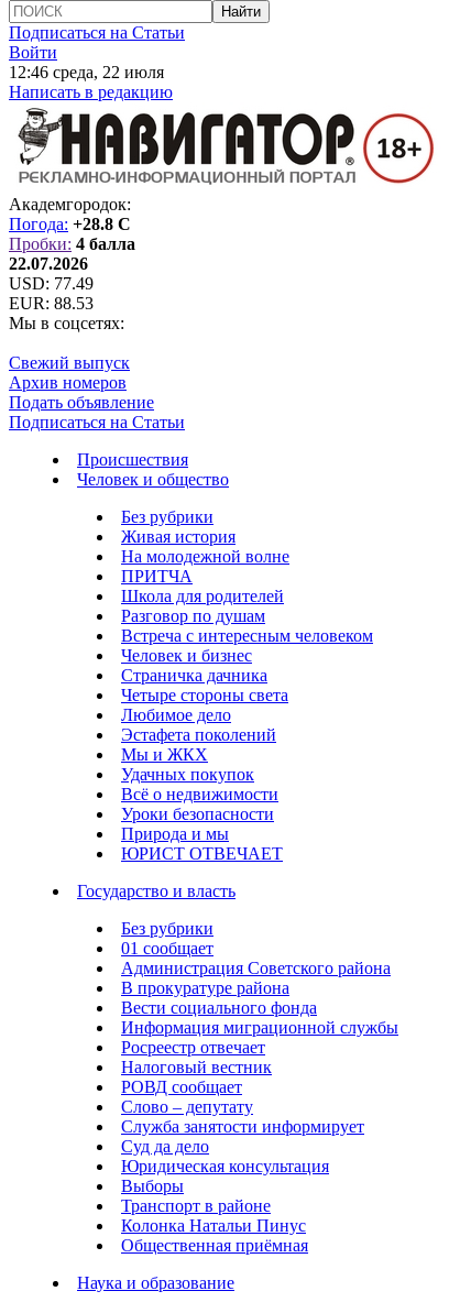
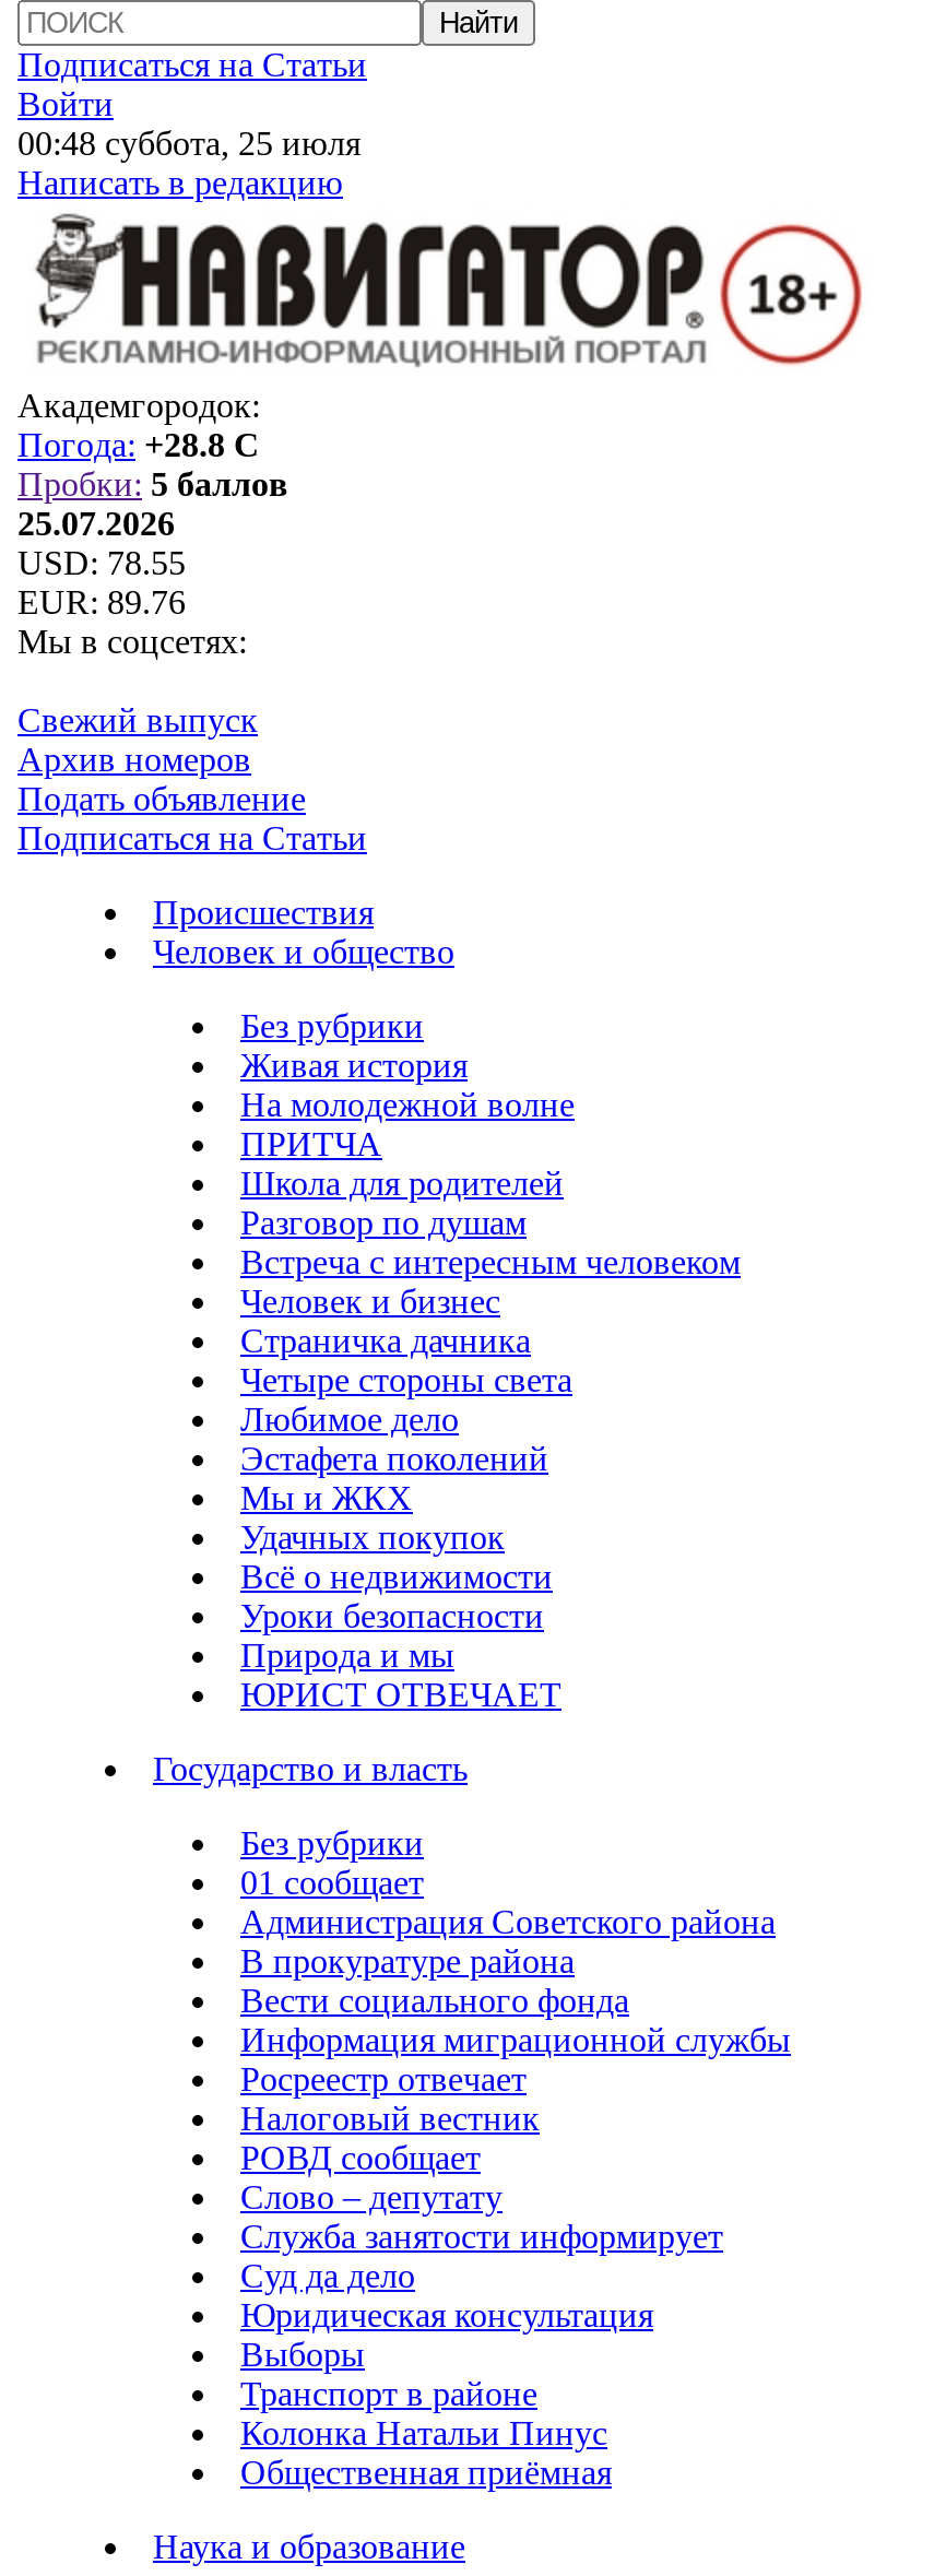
- 12:46 среда, 22 июля
+ 00:48 суббота, 25 июля

- Пробки: 4 балла
+ Пробки: 5 баллов

- 22.07.2026
+ 25.07.2026

- USD: 77.49
+ USD: 78.55

- EUR: 88.53
+ EUR: 89.76
